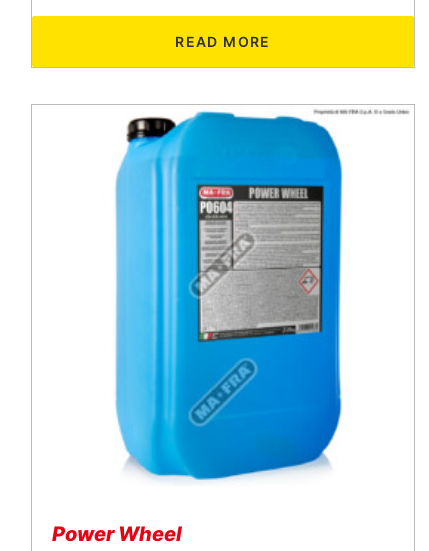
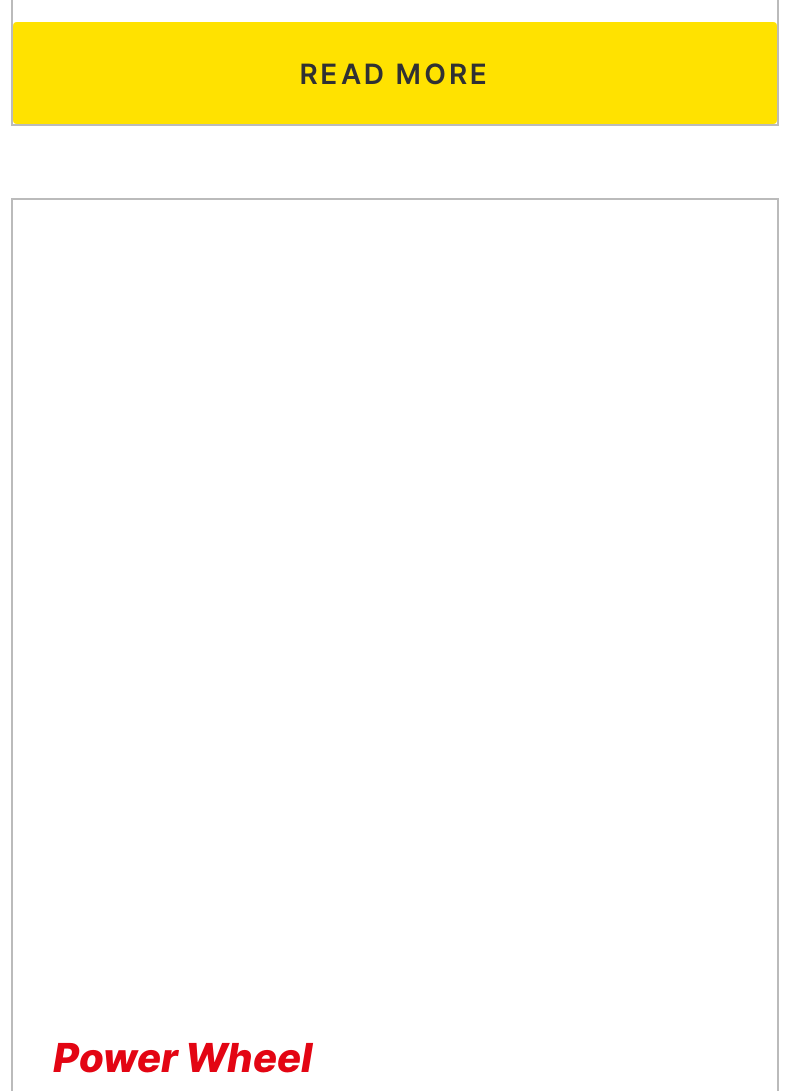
- [image]
